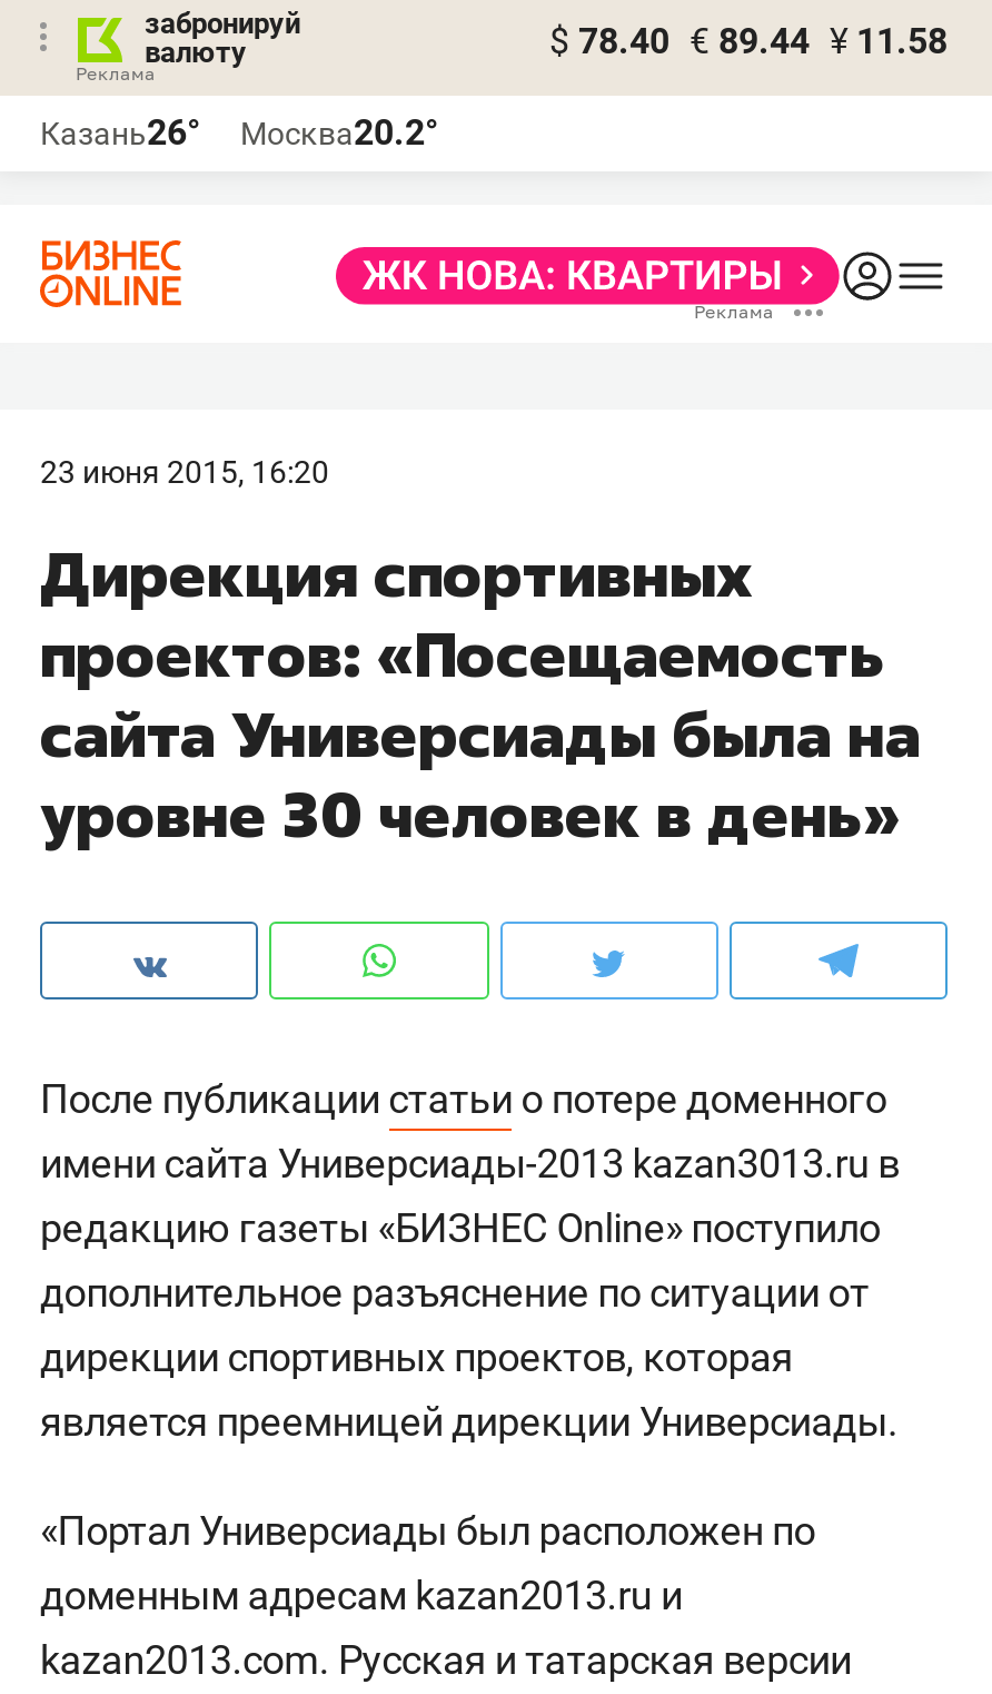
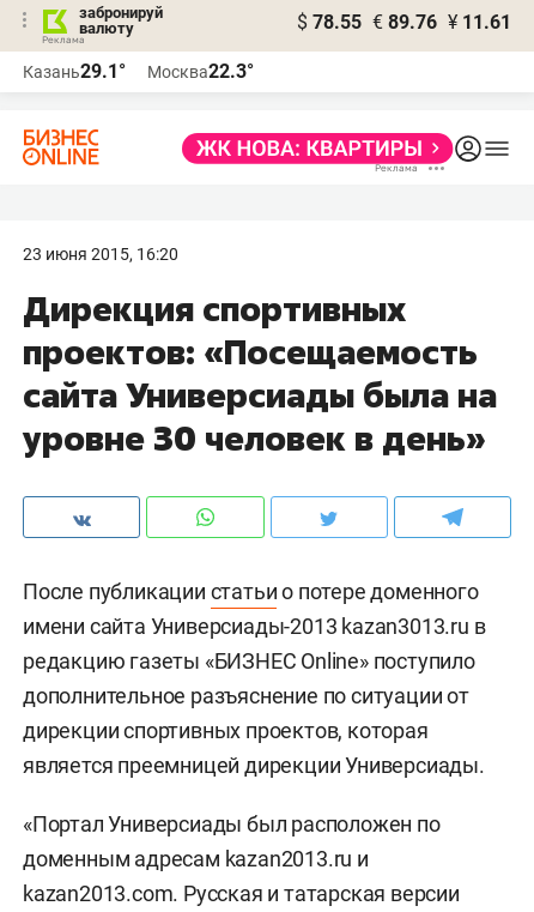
- $ 78.40 € 89.44 ¥ 11.58
+ $ 78.55 € 89.76 ¥ 11.61

- Казань26°
+ Казань29.1°

- Москва20.2°
+ Москва22.3°
